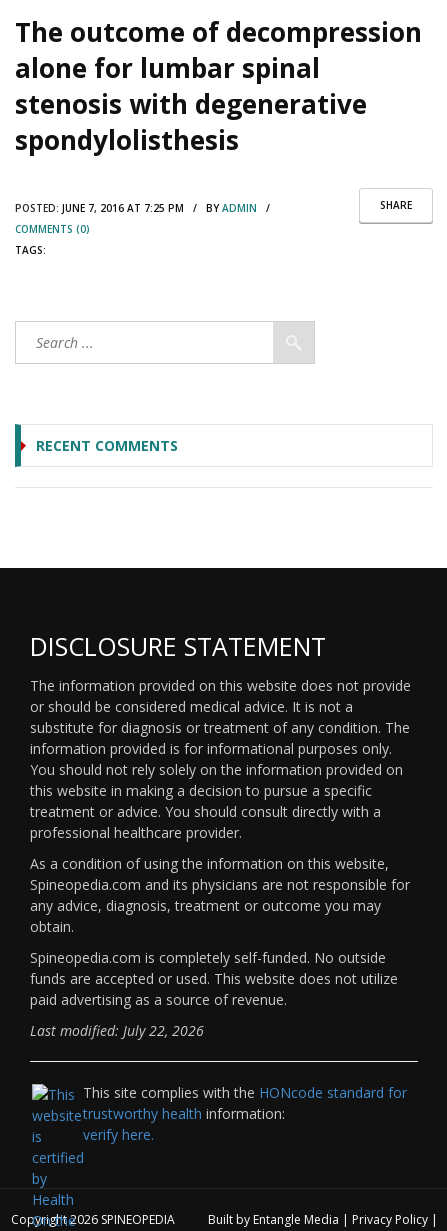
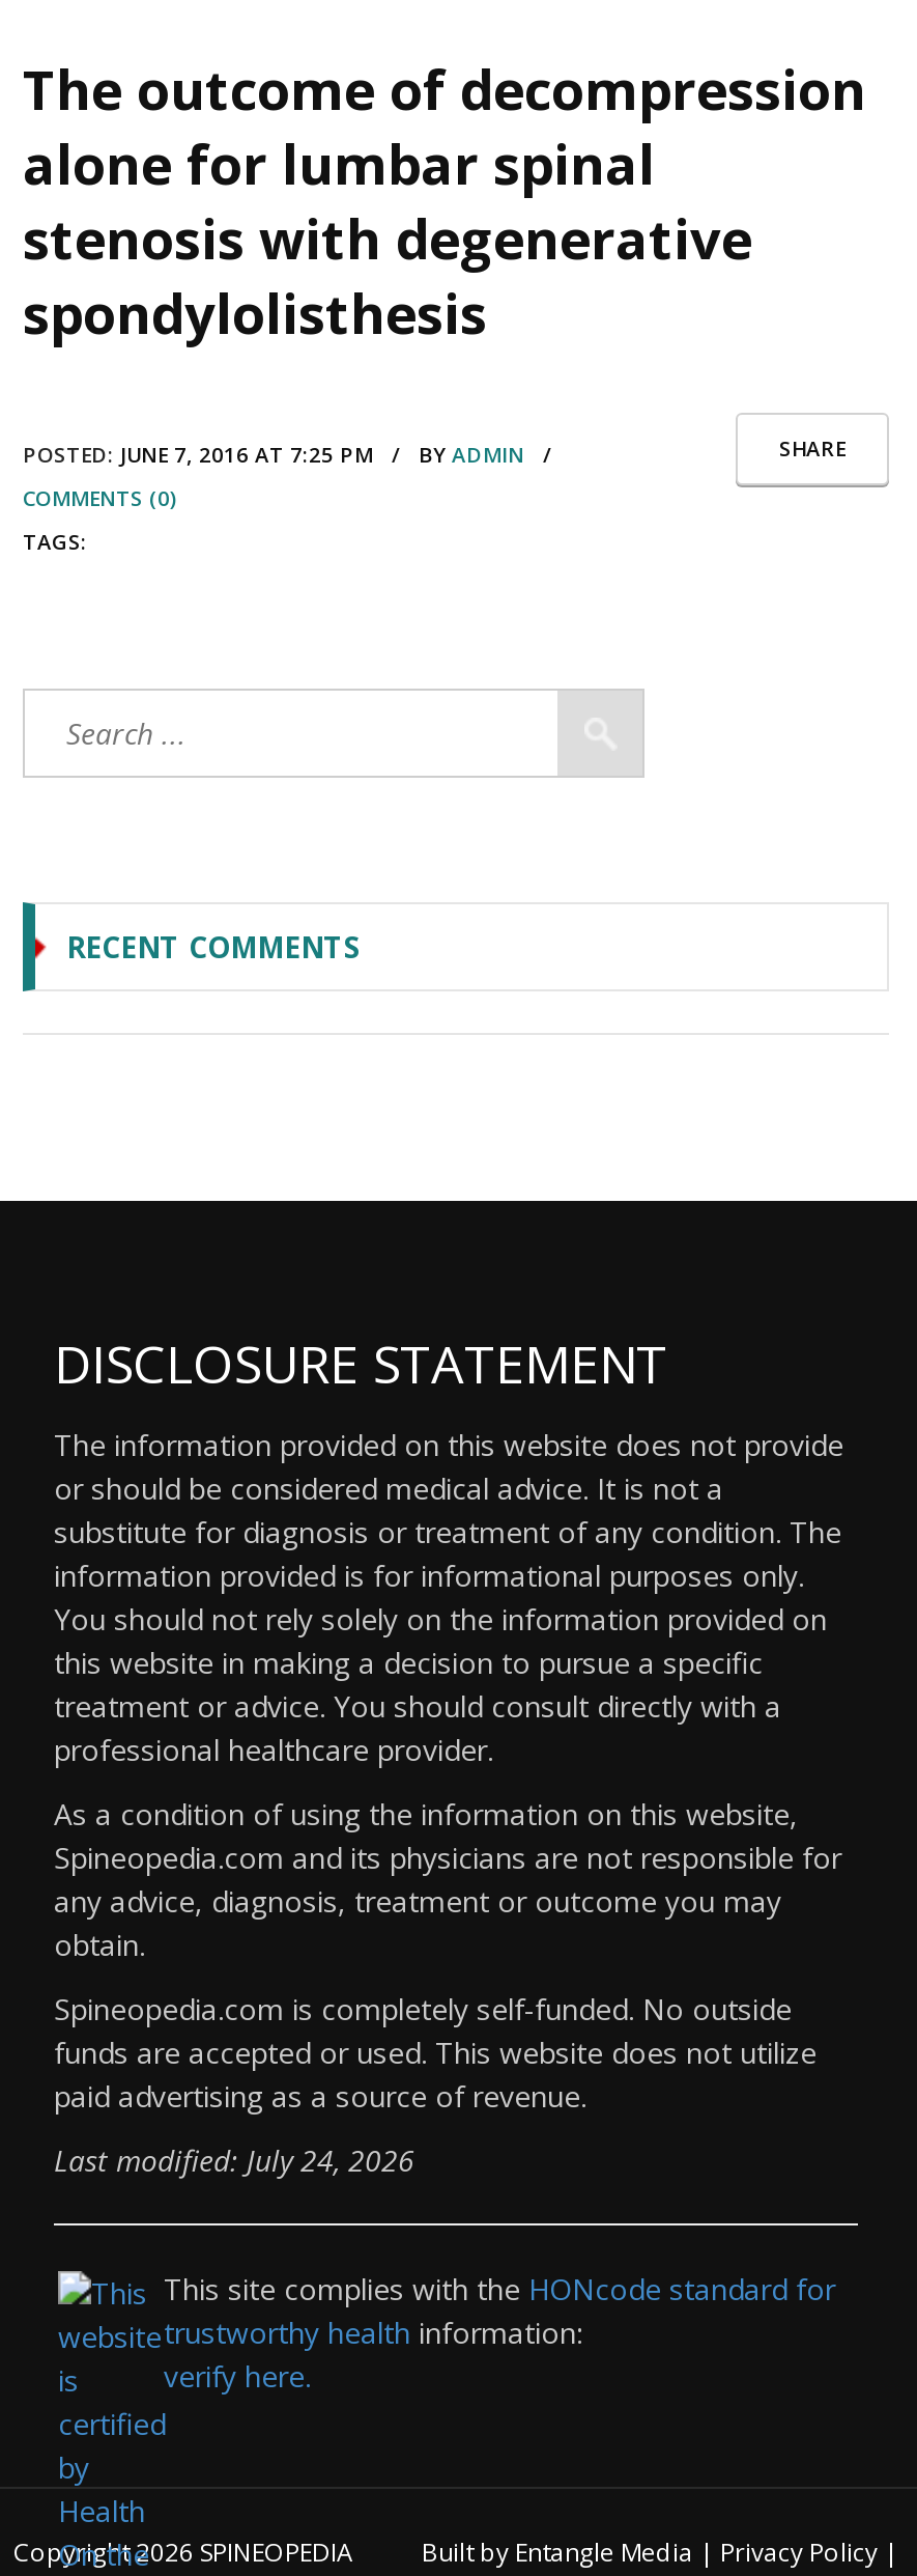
- Last modified: July 22, 2026
+ Last modified: July 24, 2026
